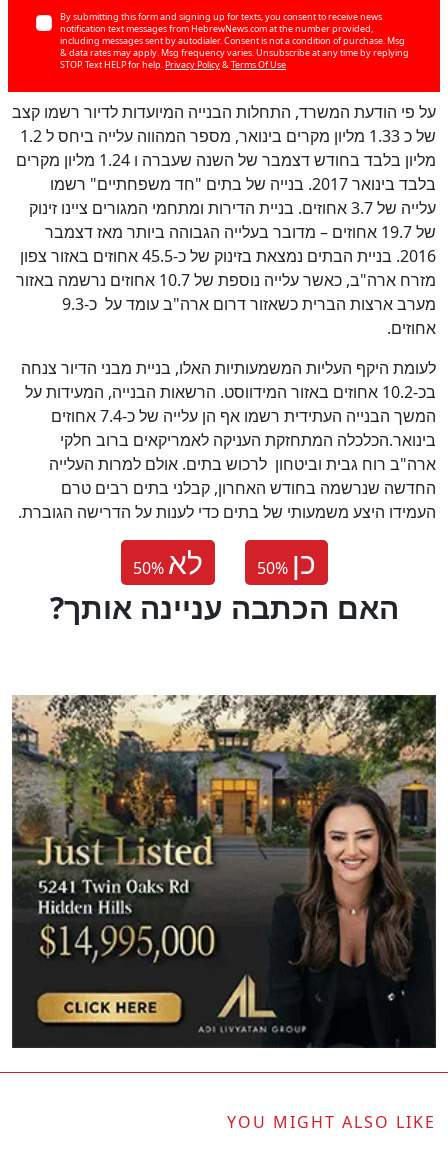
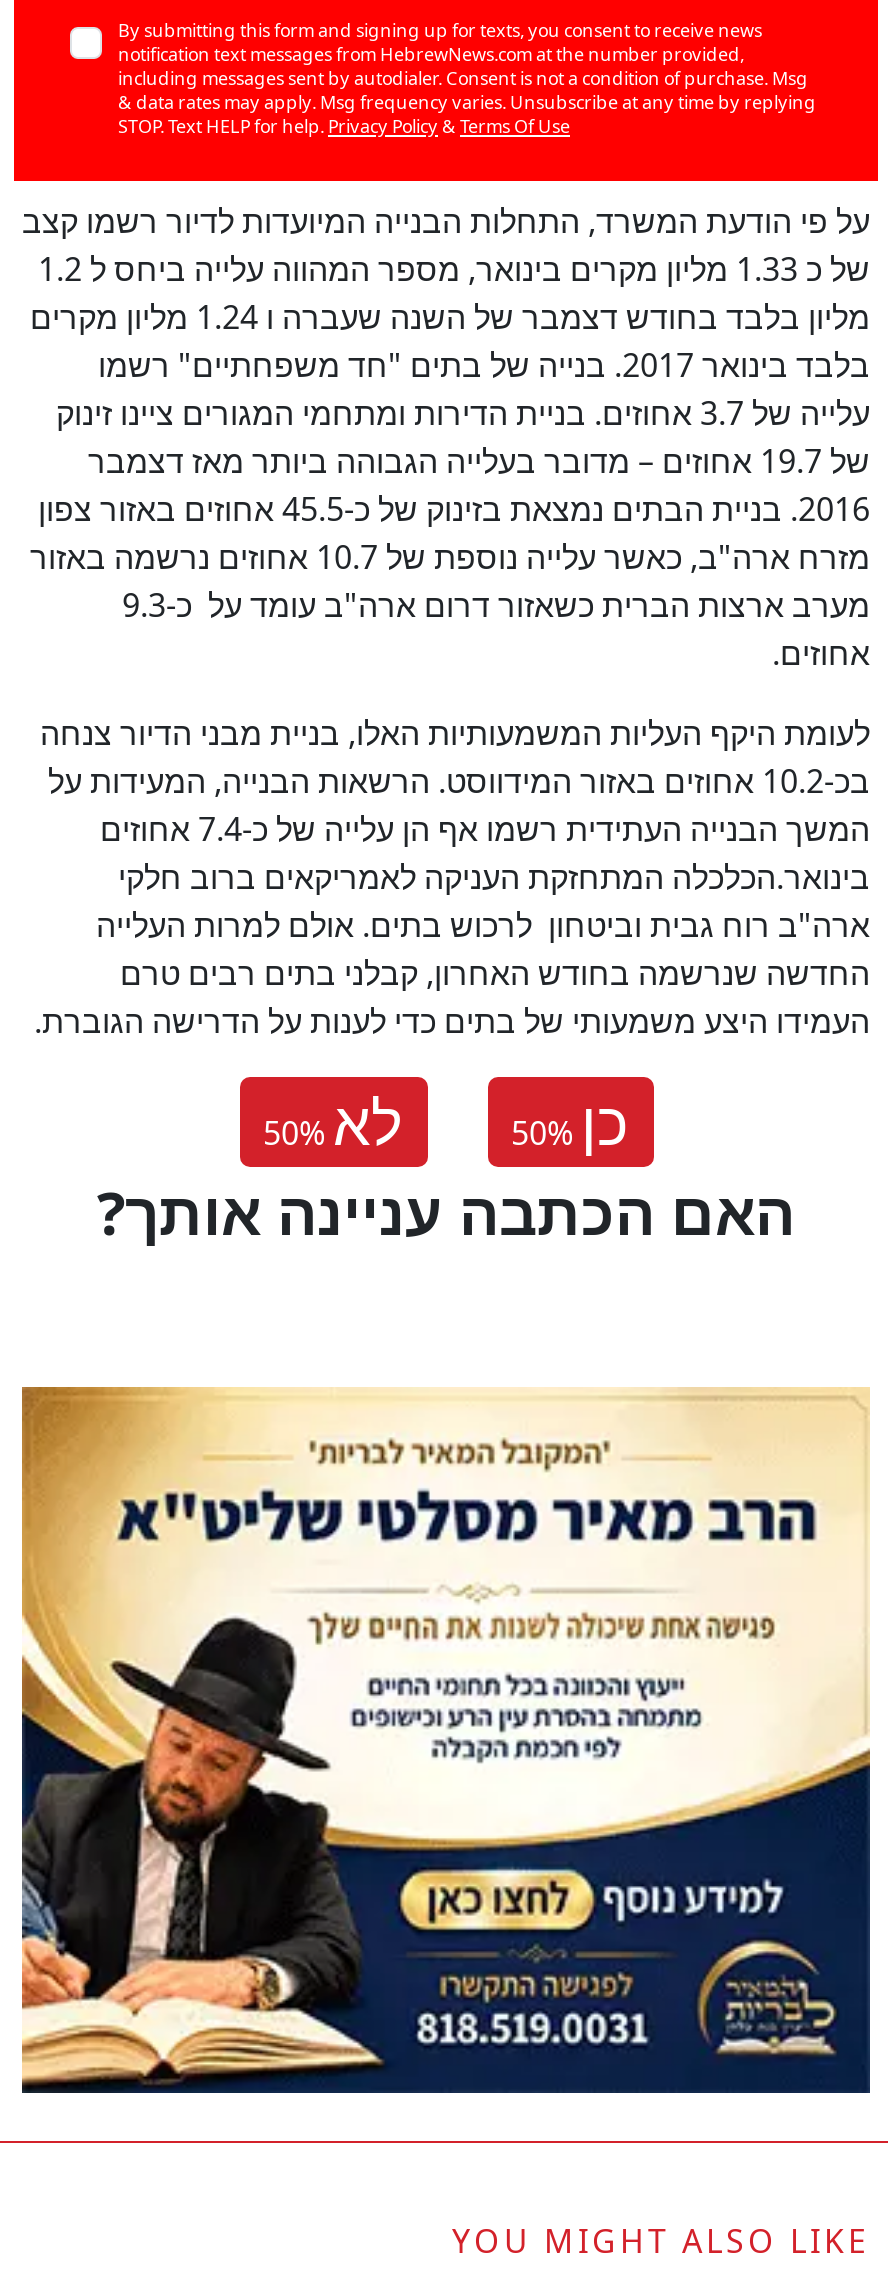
- [image]
+ [image]
